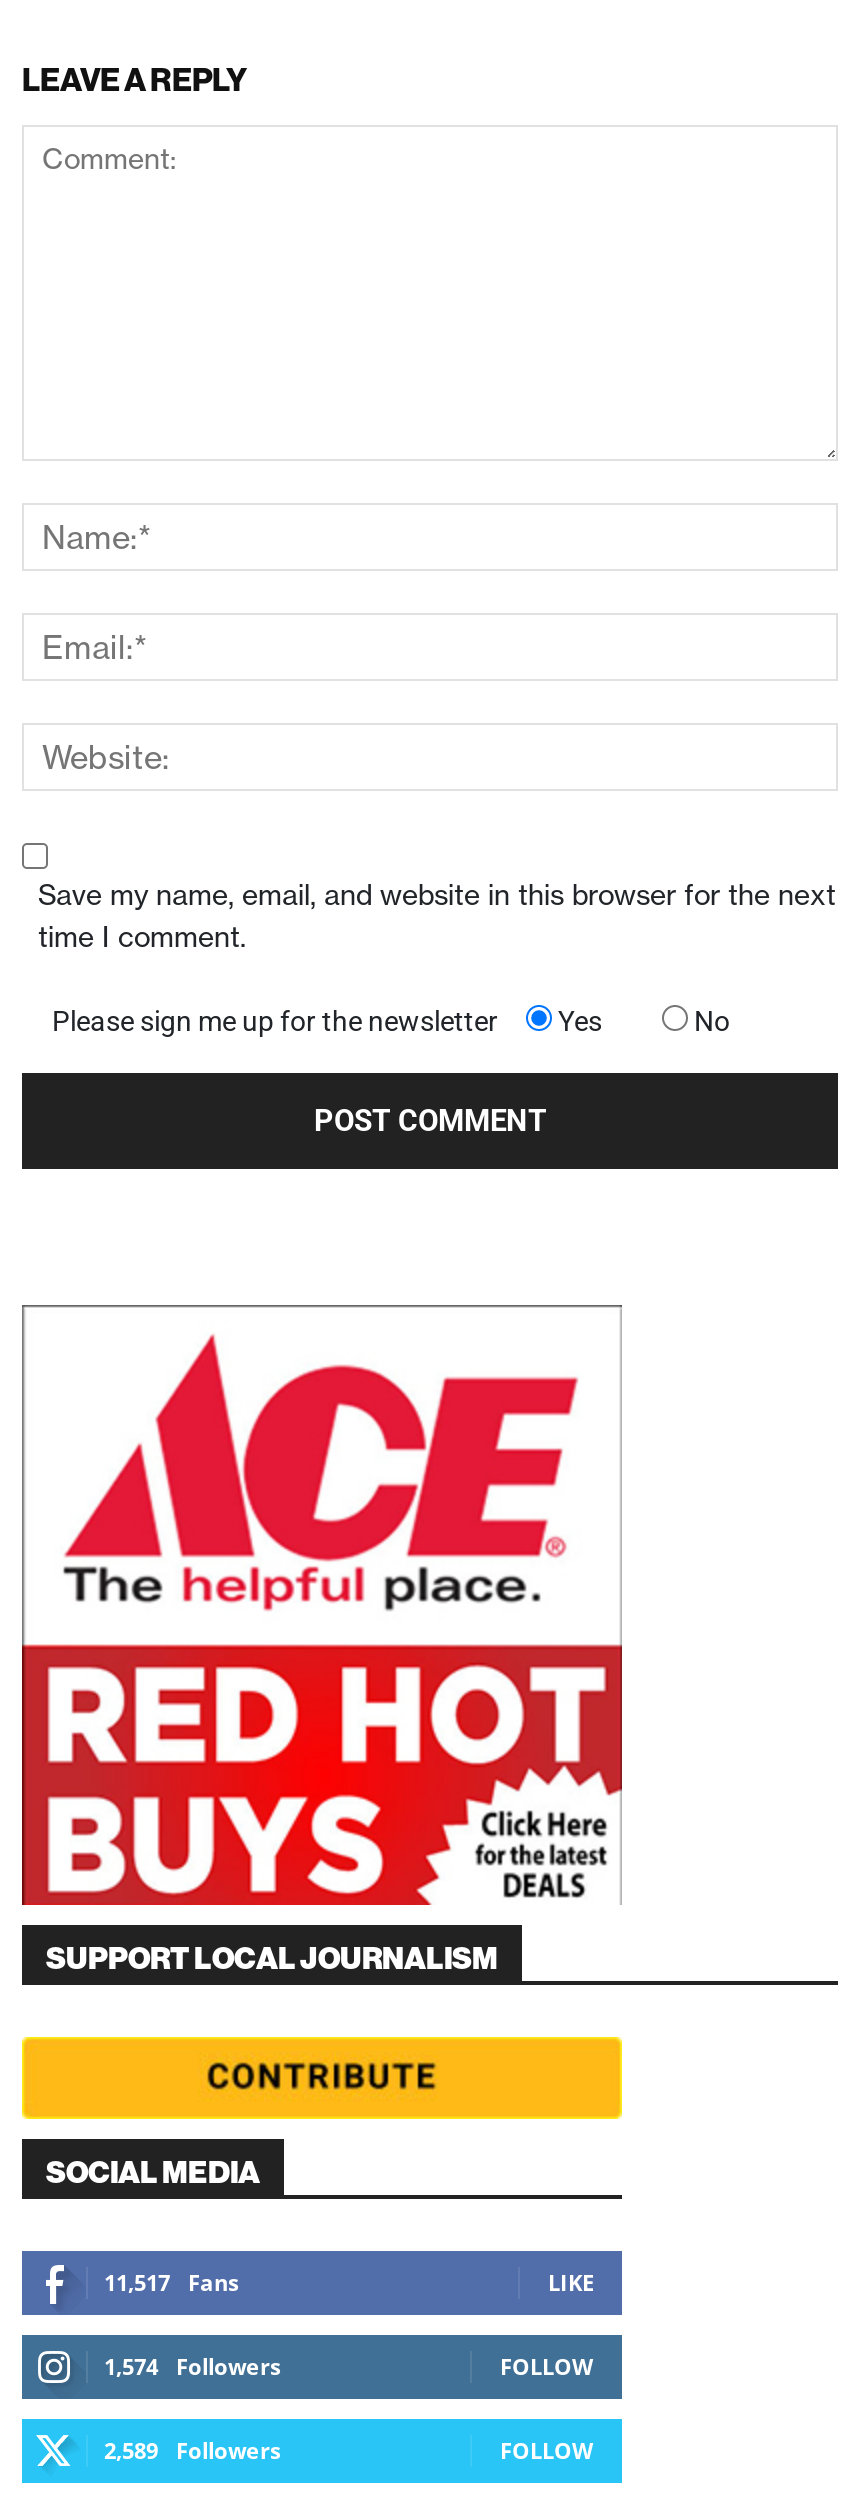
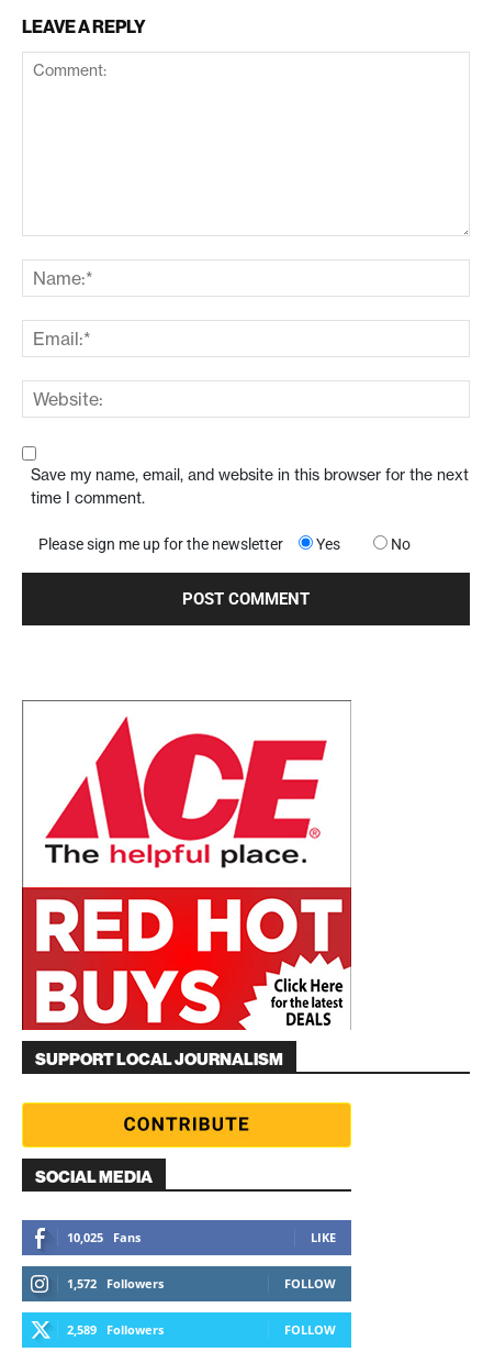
- 11,517 Fans
+ 10,025 Fans

- 1,574 Followers
+ 1,572 Followers
